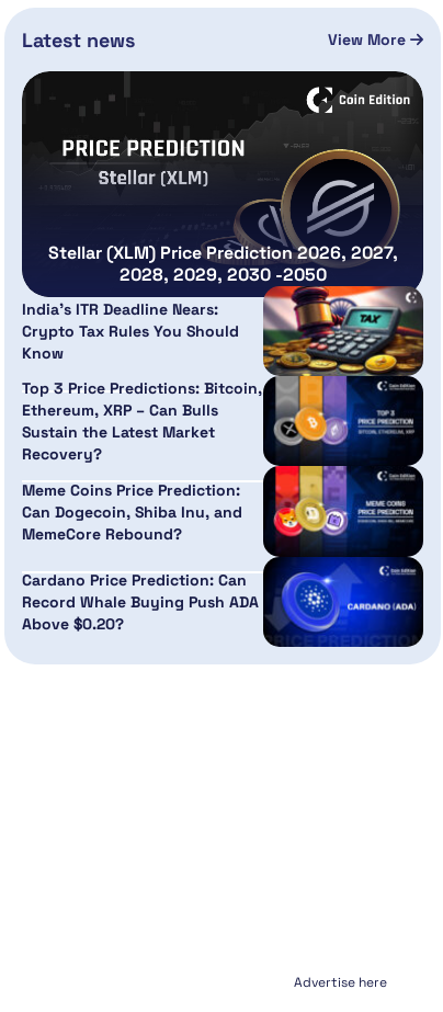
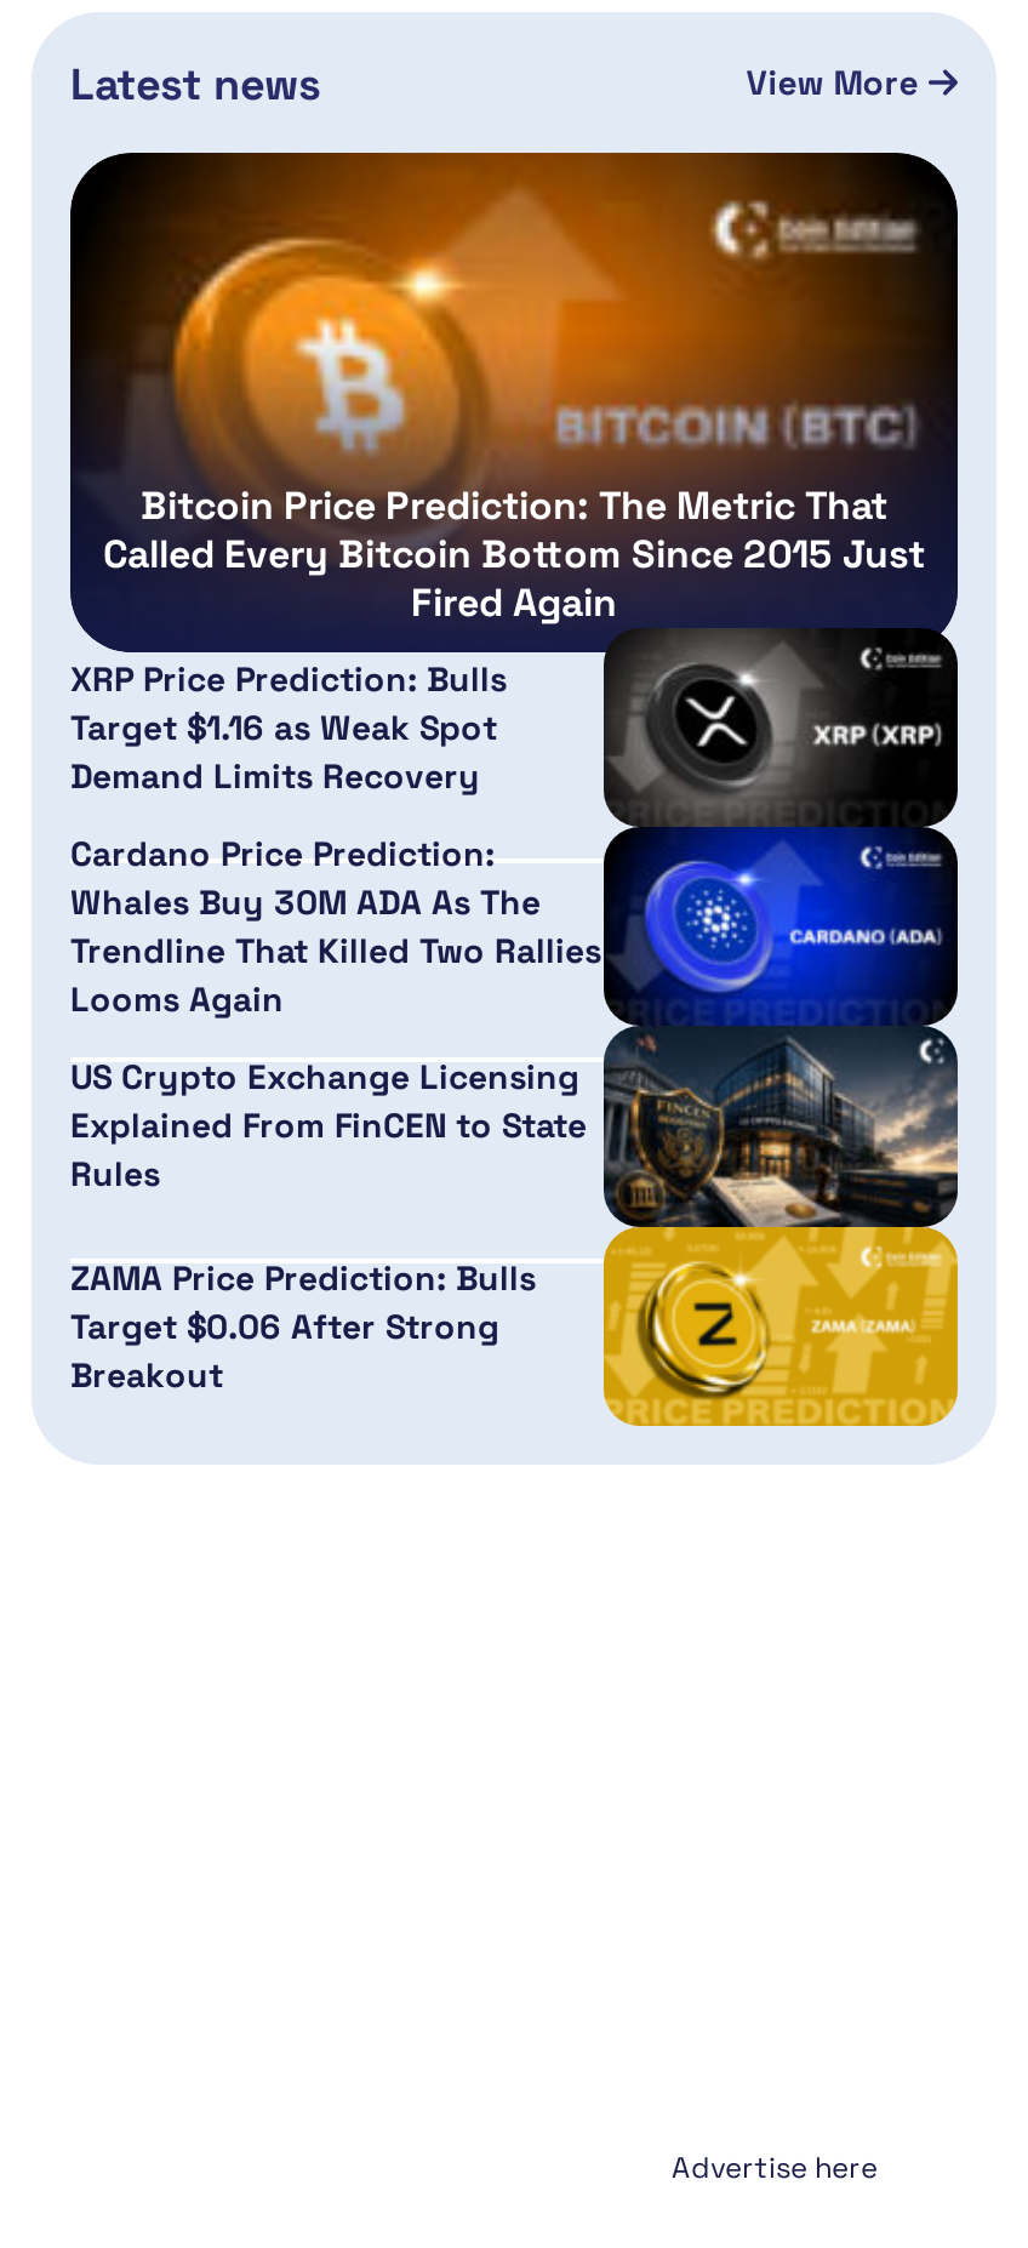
- [image]
- Stellar (XLM) Price Prediction 2026, 2027,
- 2028, 2029, 2030 -2050
+ [image]
+ Bitcoin Price Prediction: The Metric That
+ Called Every Bitcoin Bottom Since 2015 Just
+ Fired Again

- [image]
- Top 3 Price Predictions: Bitcoin,
- Ethereum, XRP – Can Bulls
- Sustain the Latest Market
- Recovery?
+ [image]
+ Cardano Price Prediction:
+ Whales Buy 30M ADA As The
+ Trendline That Killed Two Rallies
+ Looms Again

- India’s ITR Deadline Nears:
- Crypto Tax Rules You Should
- Know
+ XRP Price Prediction: Bulls
+ Target $1.16 as Weak Spot
+ Demand Limits Recovery

- Meme Coins Price Prediction:
- Can Dogecoin, Shiba Inu, and
- MemeCore Rebound?
+ US Crypto Exchange Licensing
+ Explained From FinCEN to State
+ Rules

- Cardano Price Prediction: Can
- Record Whale Buying Push ADA
- Above $0.20?
+ ZAMA Price Prediction: Bulls
+ Target $0.06 After Strong
+ Breakout
